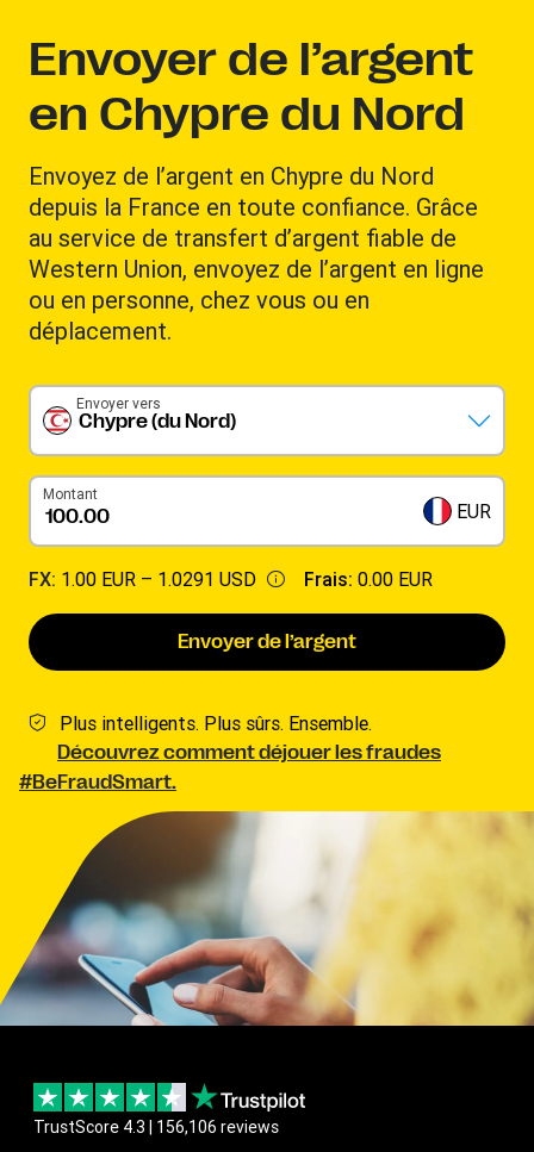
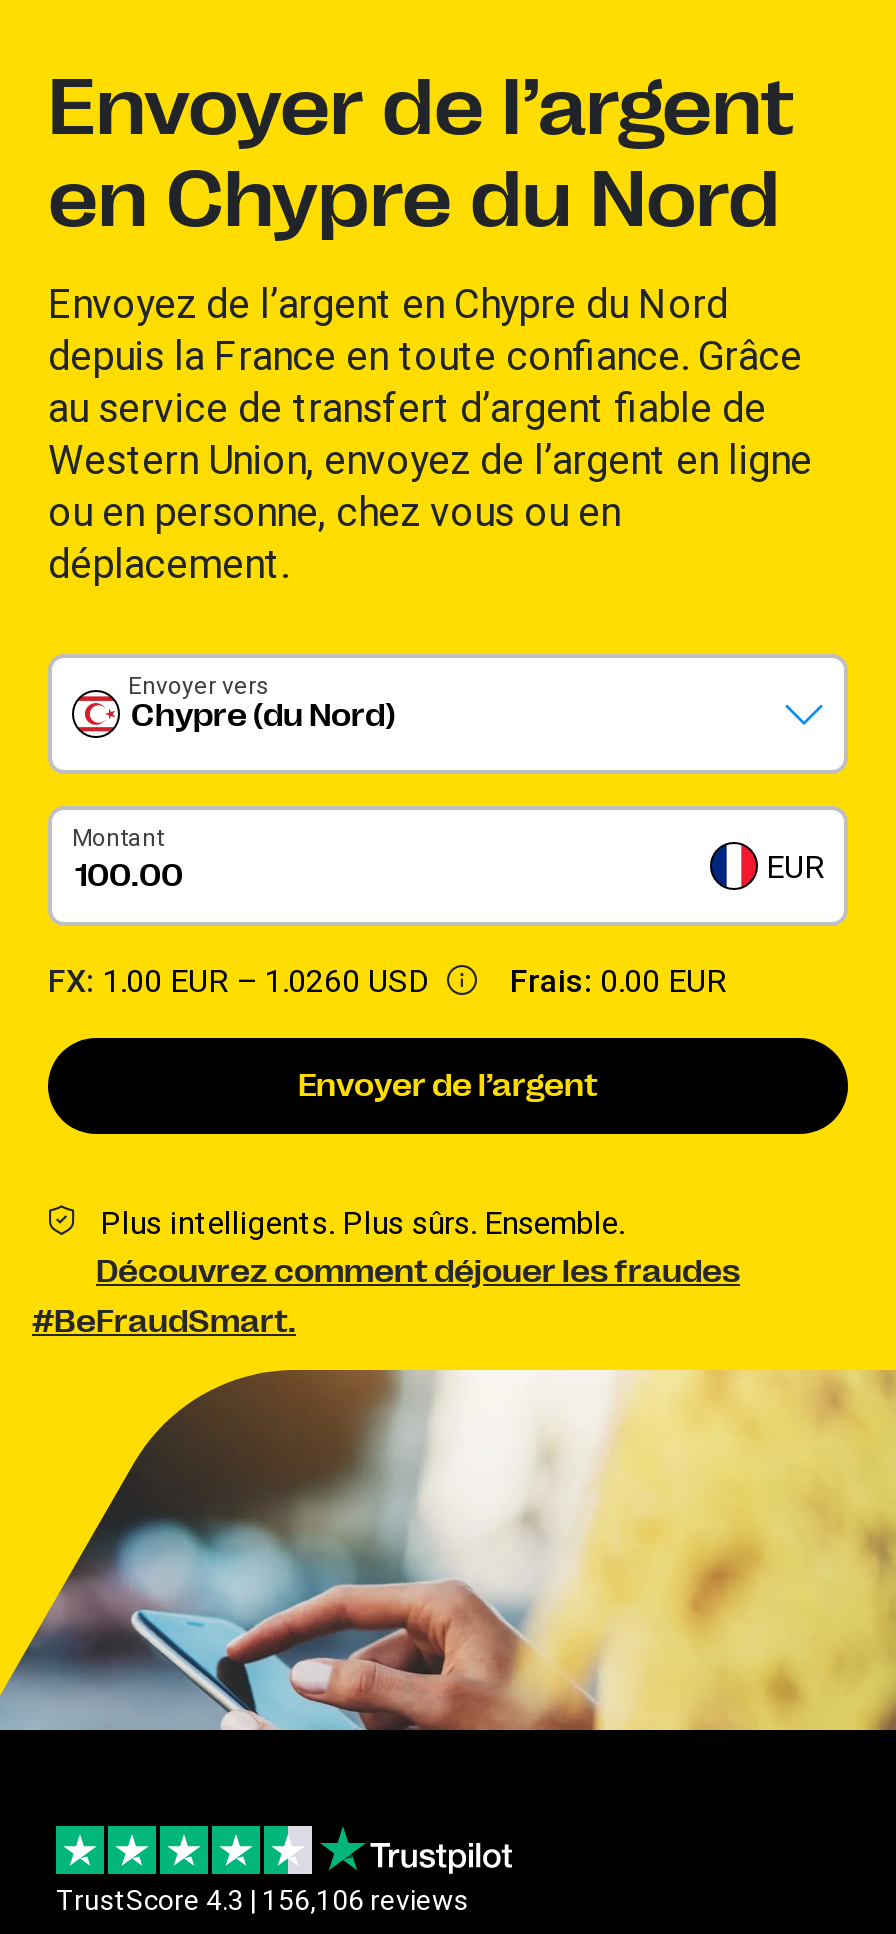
- FX: 1.00 EUR – 1.0291 USD Frais: 0.00 EUR
+ FX: 1.00 EUR – 1.0260 USD Frais: 0.00 EUR
